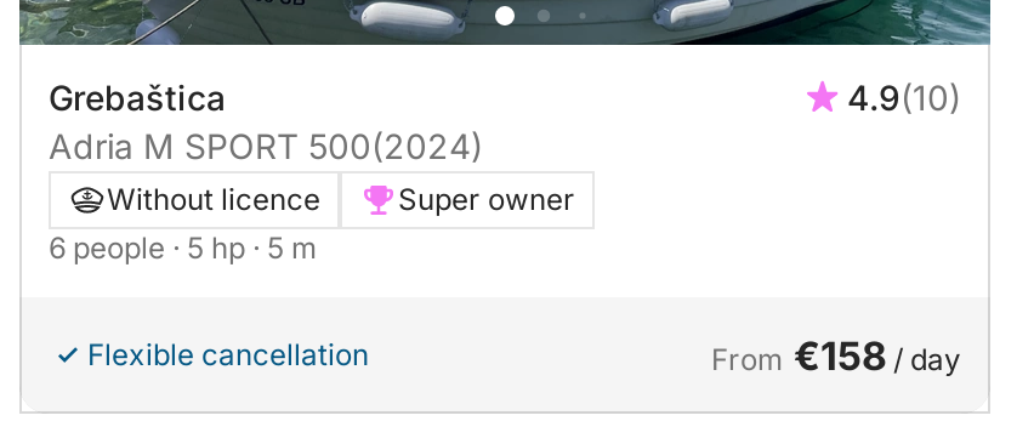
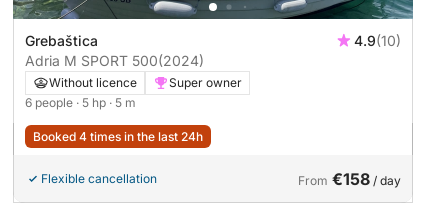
+ Booked 4 times in the last 24h
